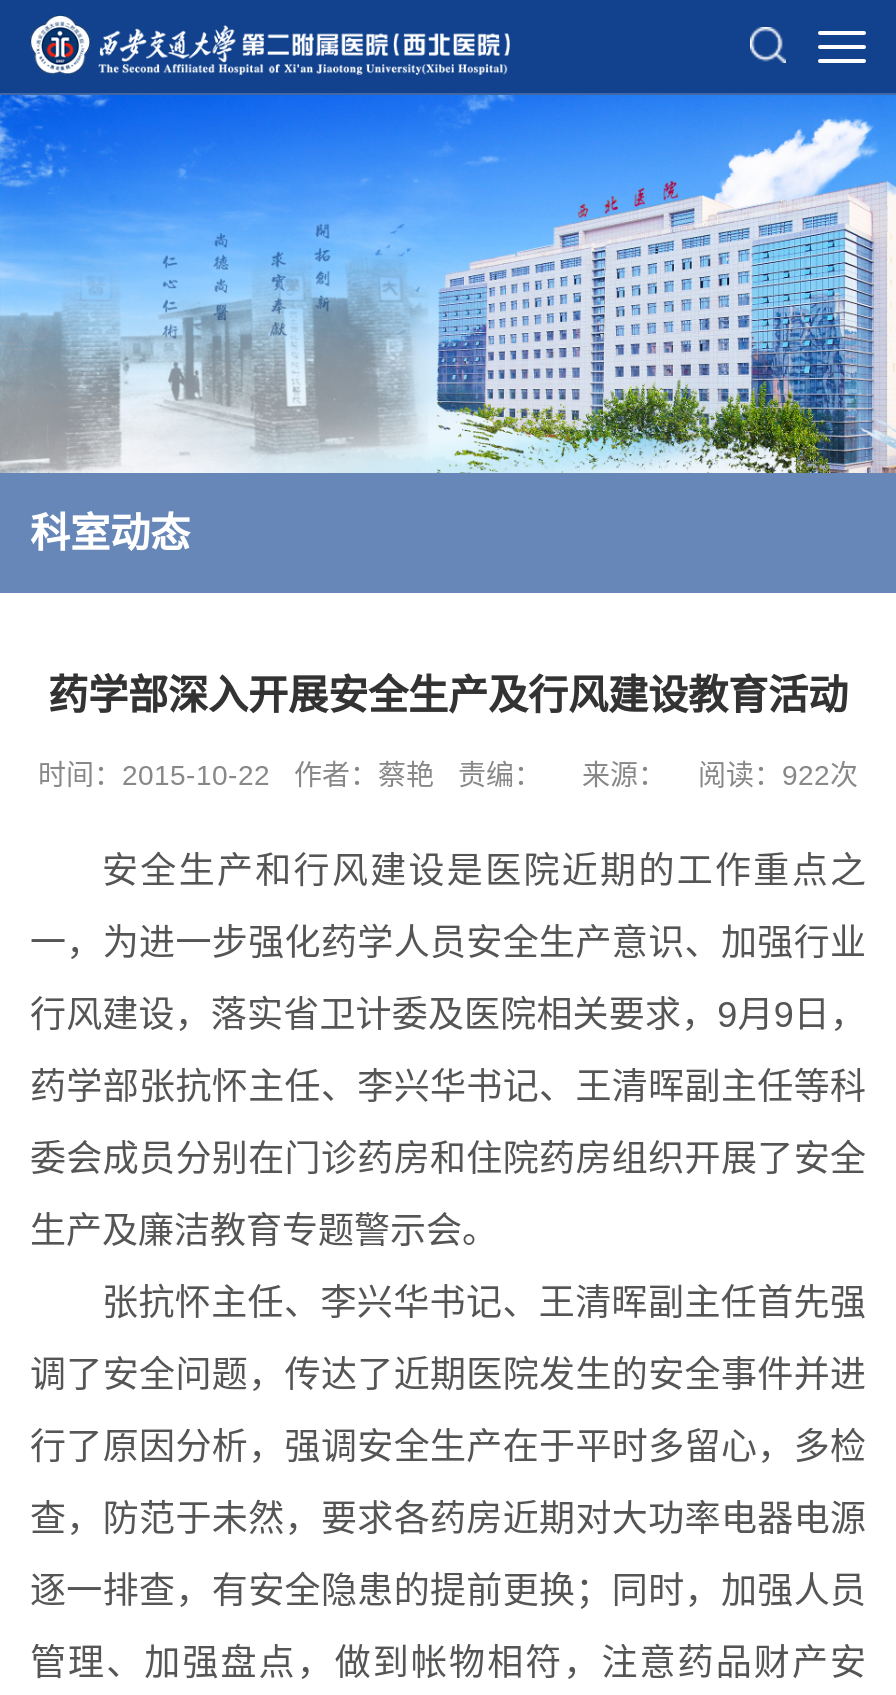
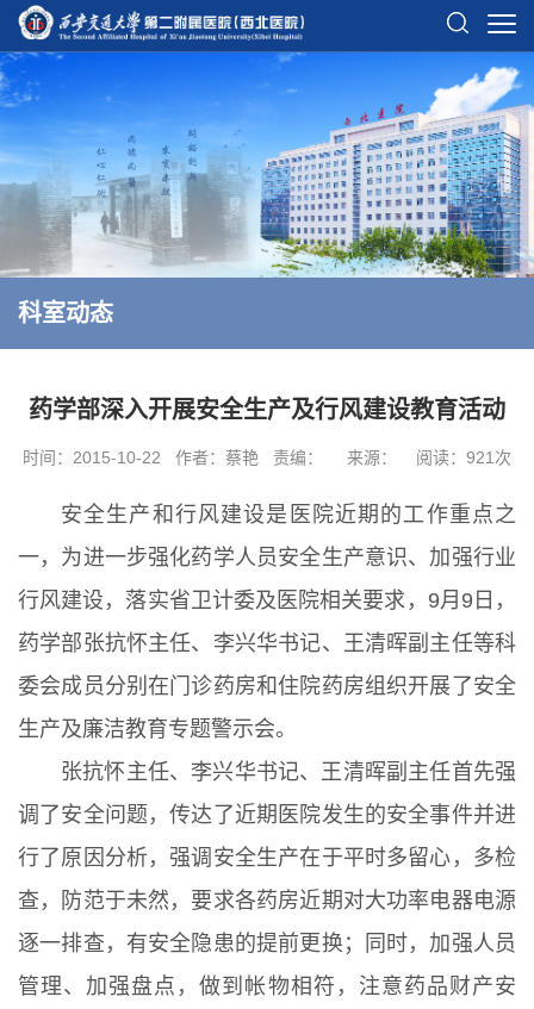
- 时间：2015-10-22 作者：蔡艳 责编： 来源： 阅读：922次
+ 时间：2015-10-22 作者：蔡艳 责编： 来源： 阅读：921次
